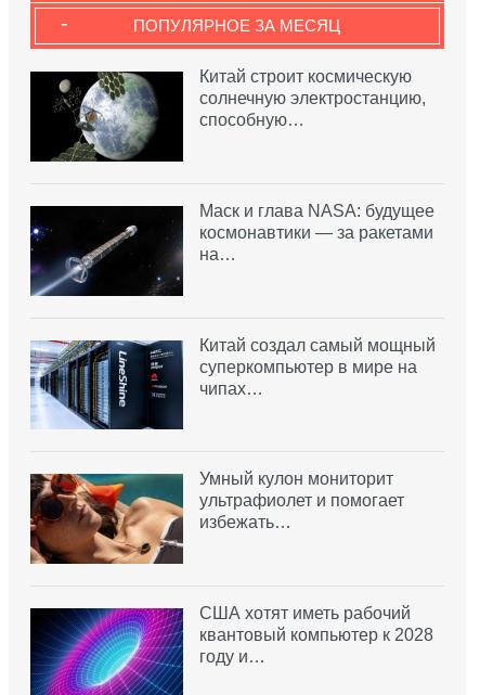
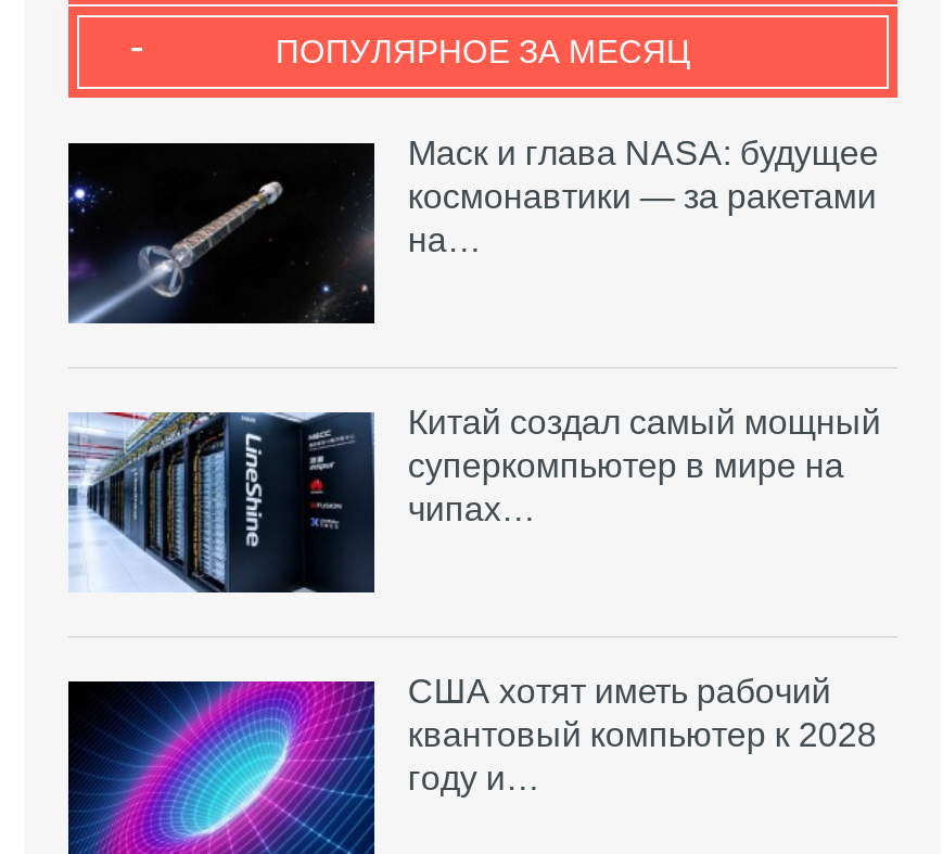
- [image]
- Китай строит космическую
- солнечную электростанцию,
- способную…

- [image]
- Умный кулон мониторит
- ультрафиолет и помогает
- избежать…
